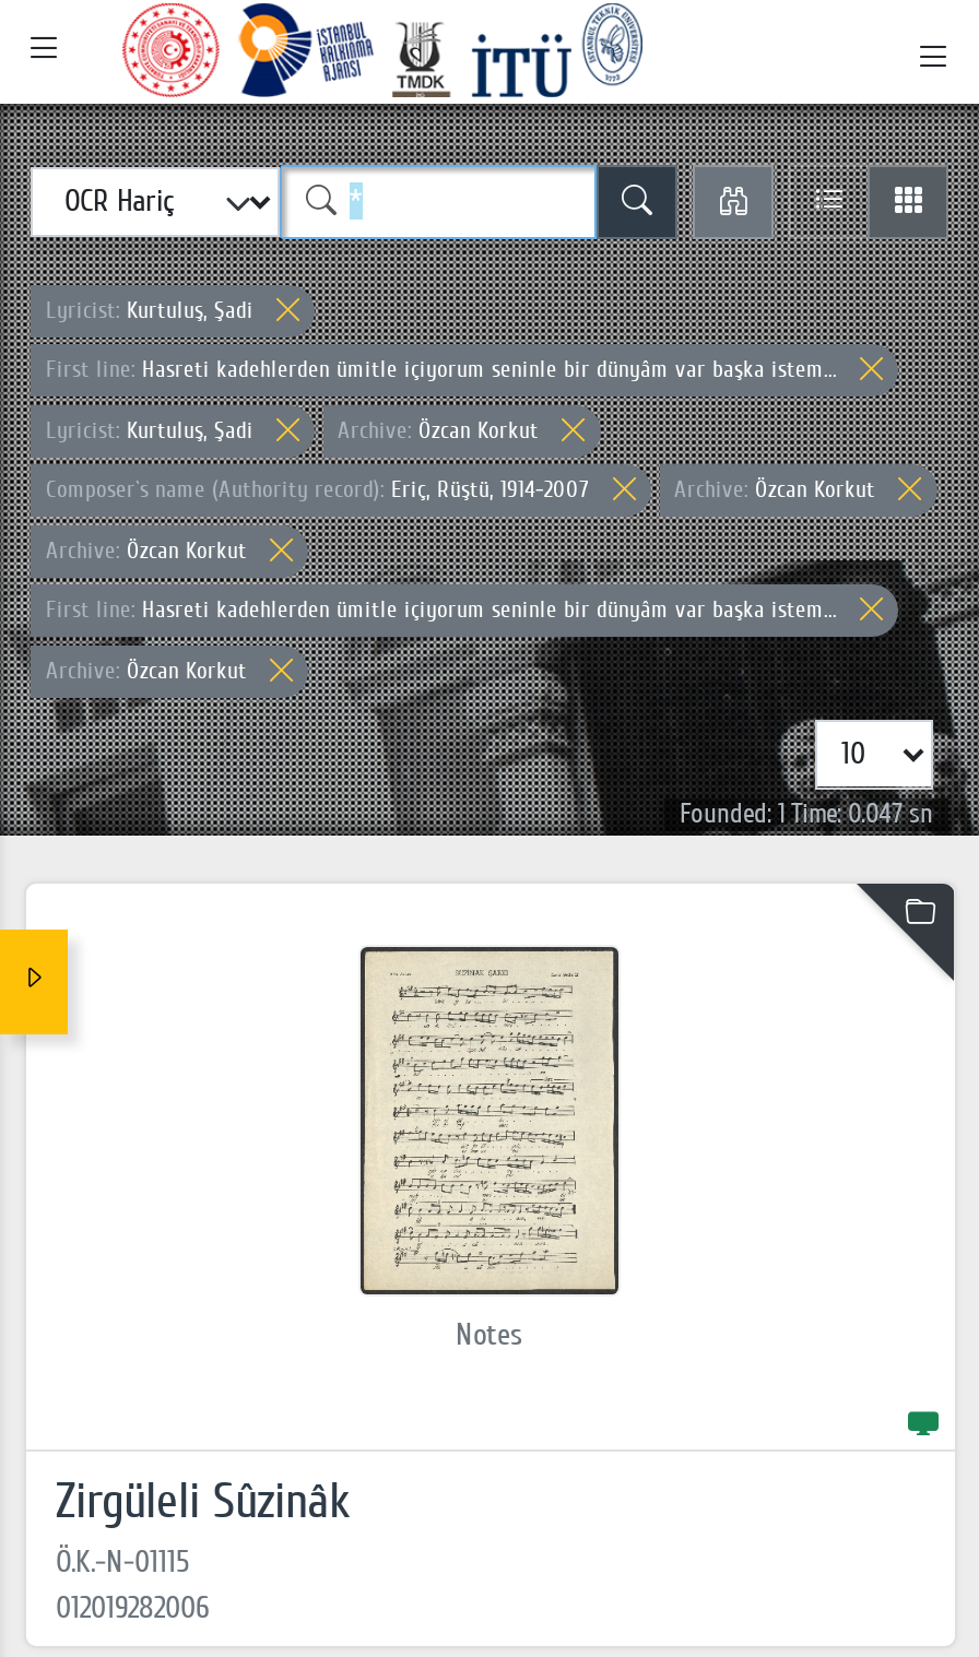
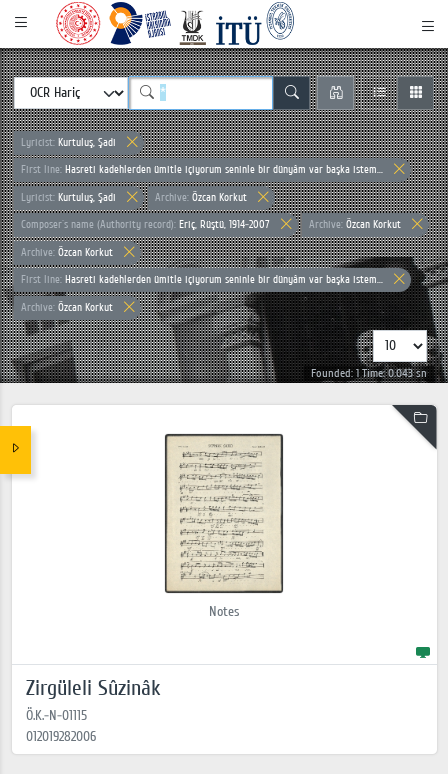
- Founded: 1 Time: 0.047 sn
+ Founded: 1 Time: 0.043 sn
